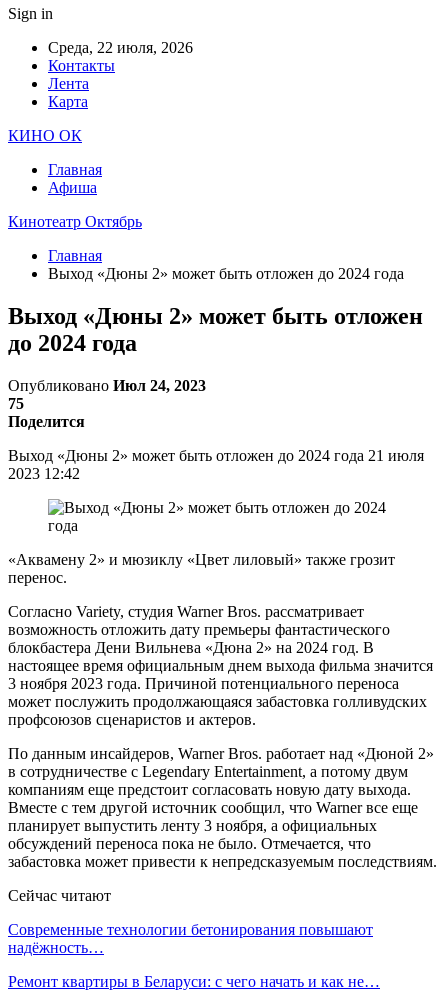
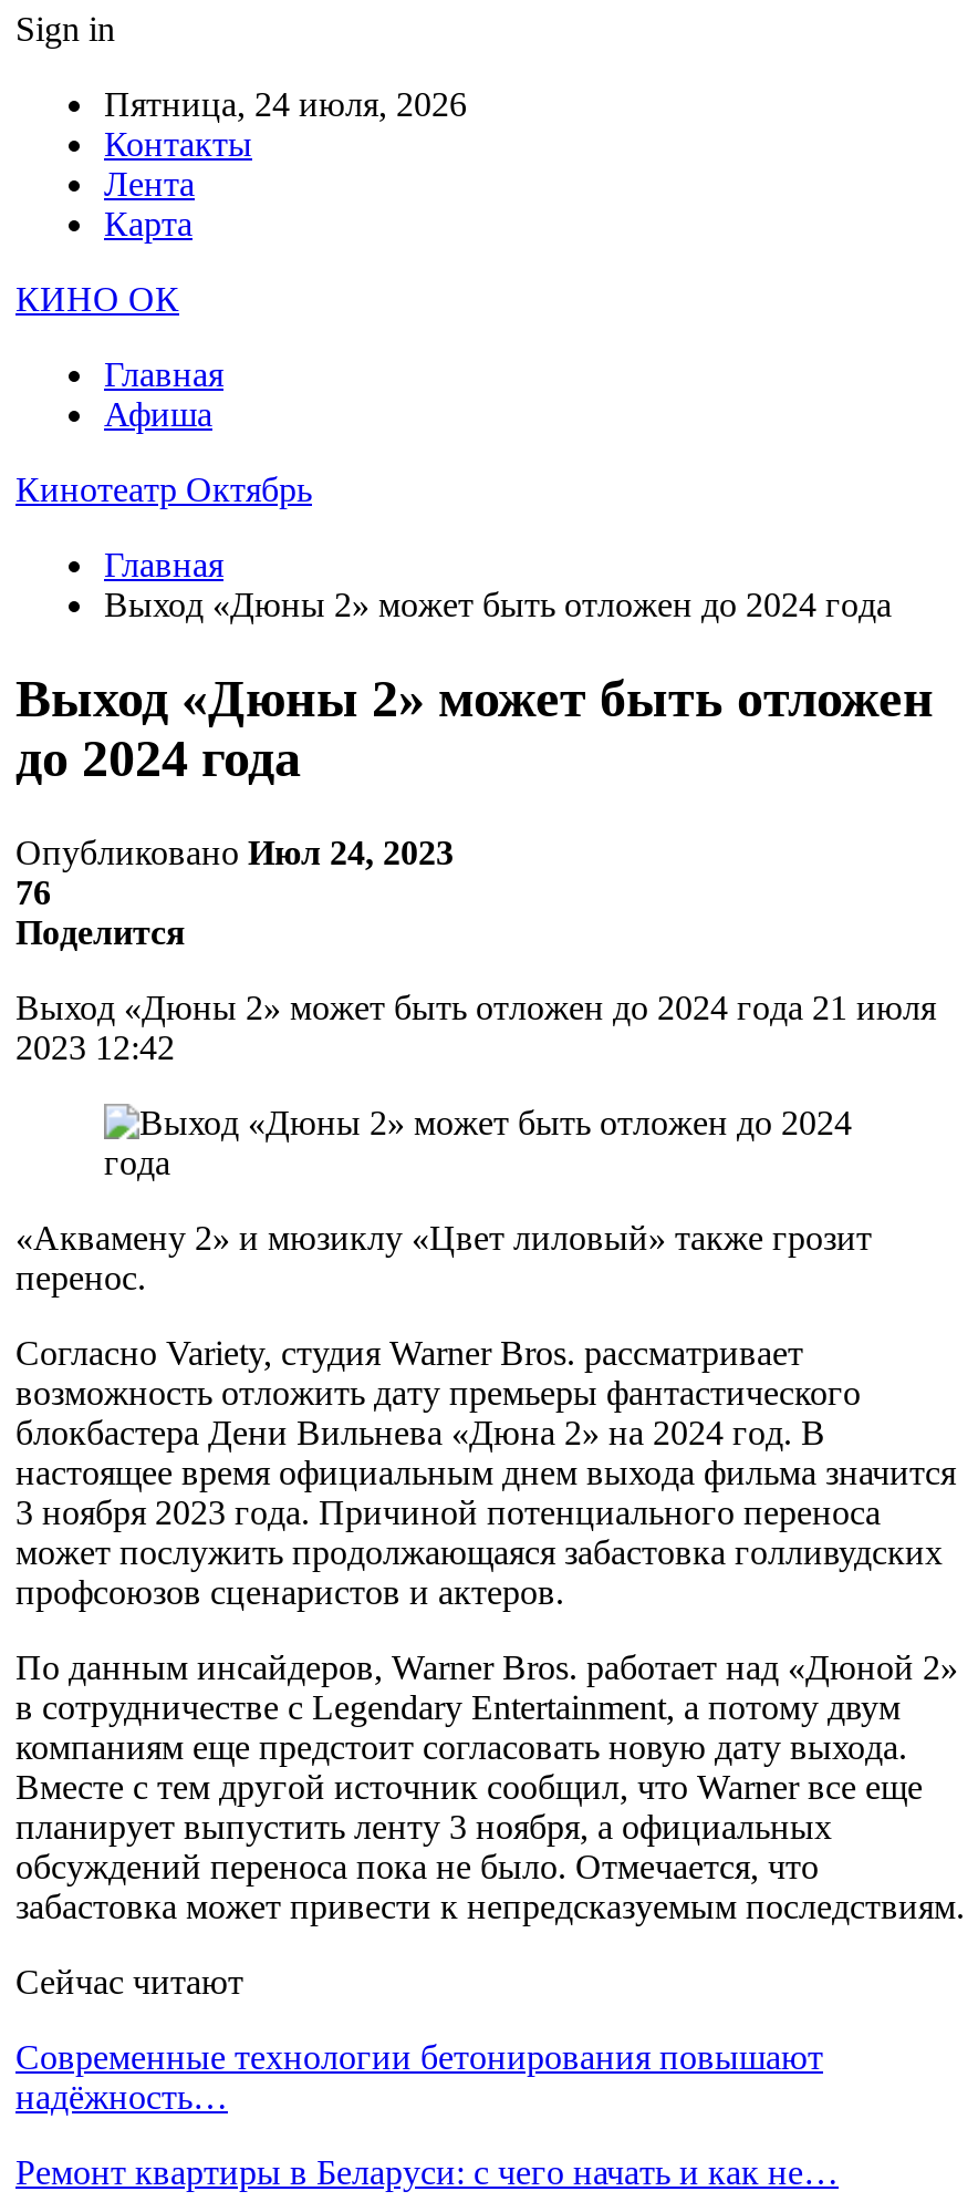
- Среда, 22 июля, 2026
+ Пятница, 24 июля, 2026

- 75
+ 76
